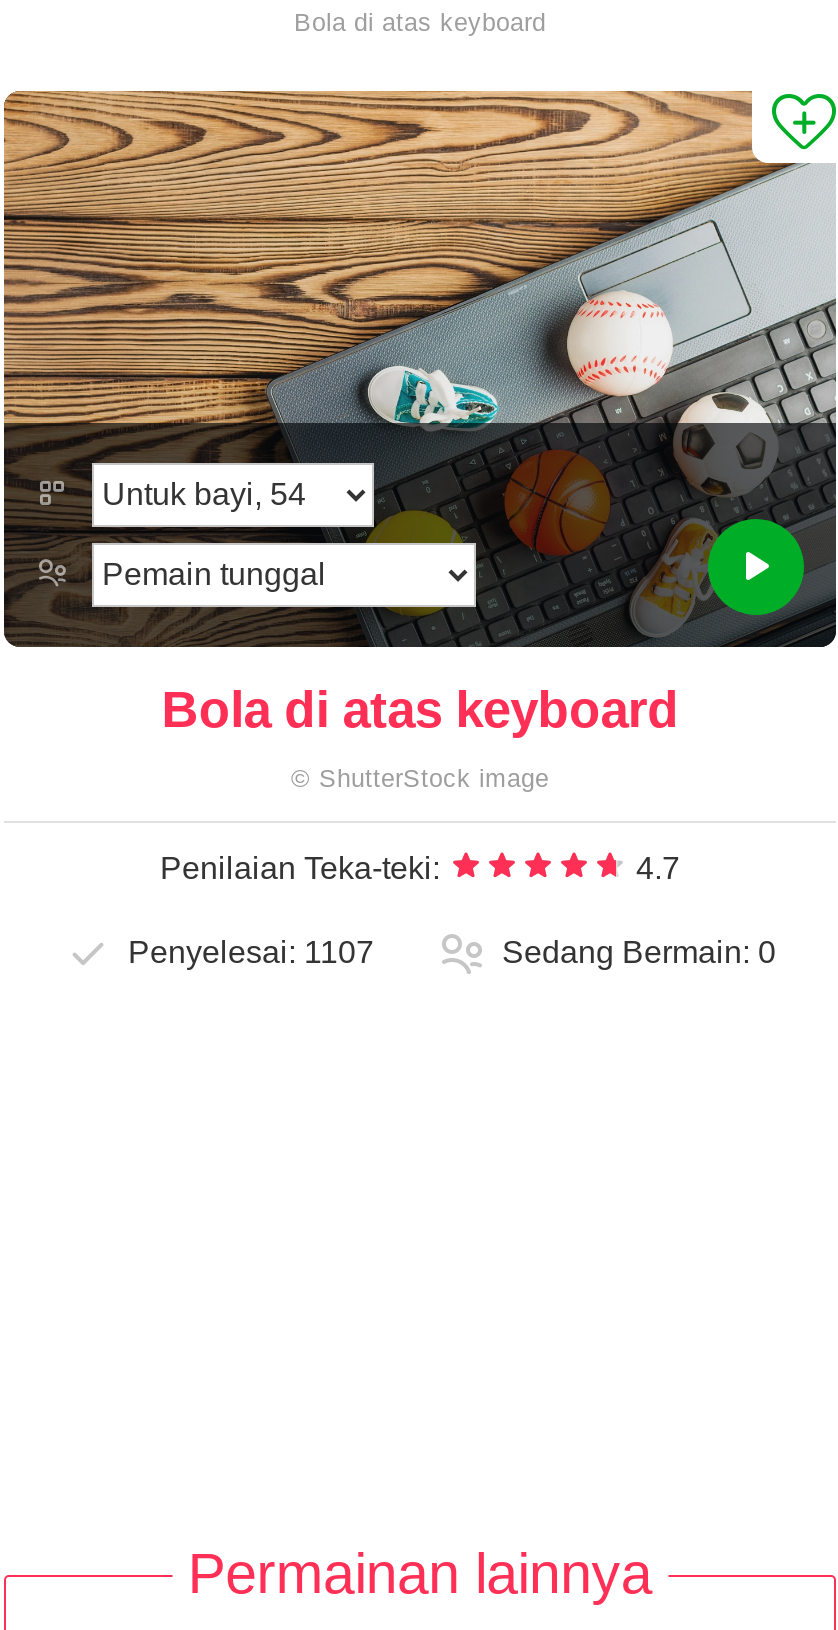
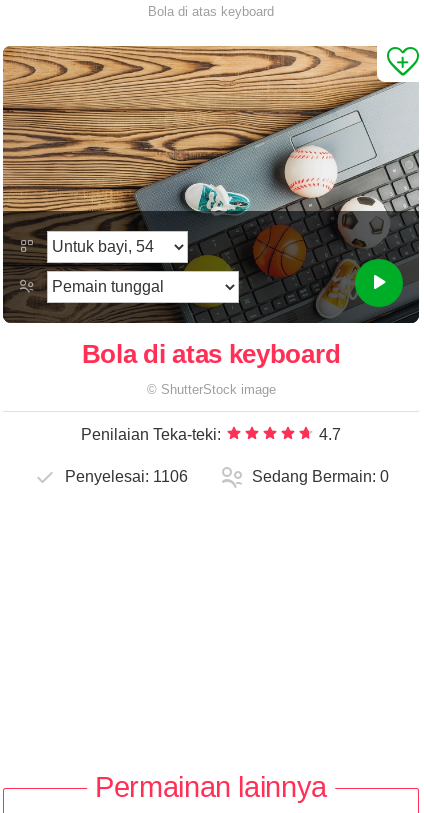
- Penyelesai: 1107
+ Penyelesai: 1106
